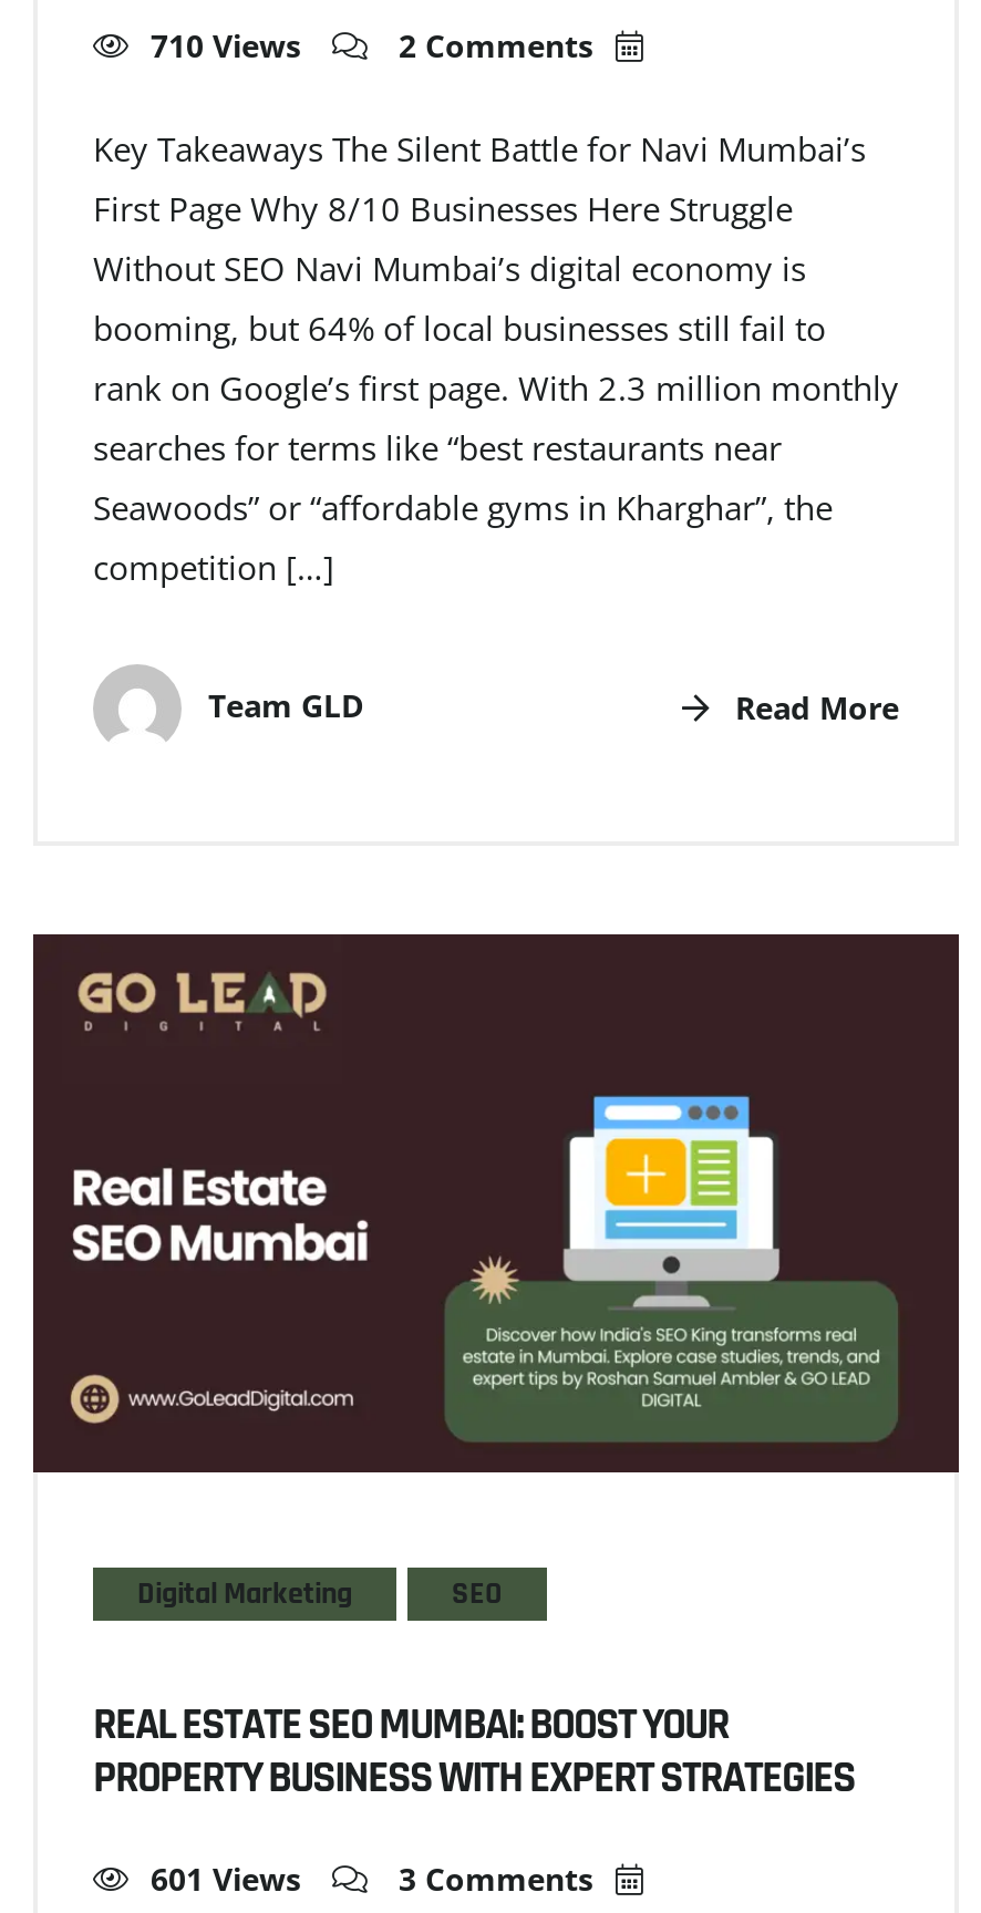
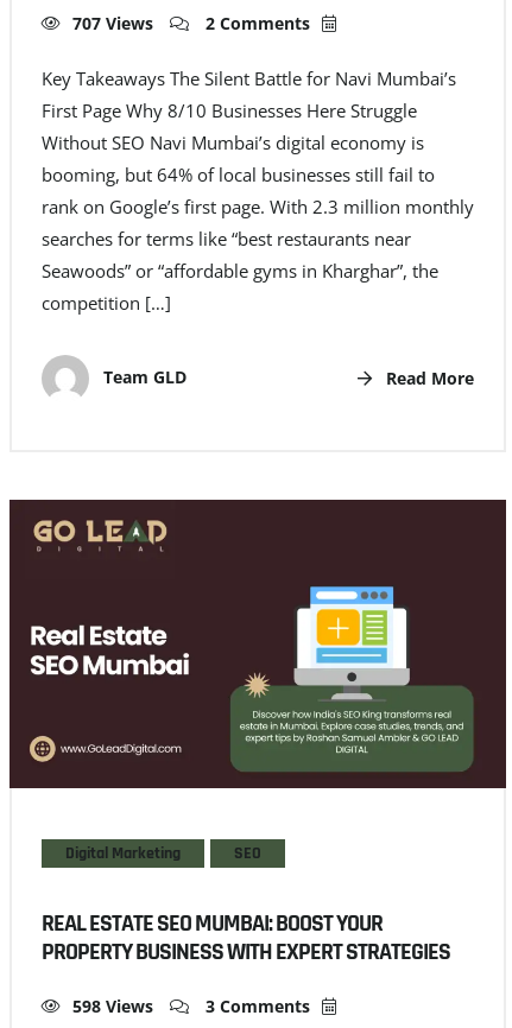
- 710 Views
+ 707 Views

- 601 Views
+ 598 Views
